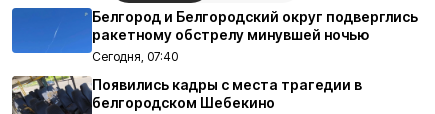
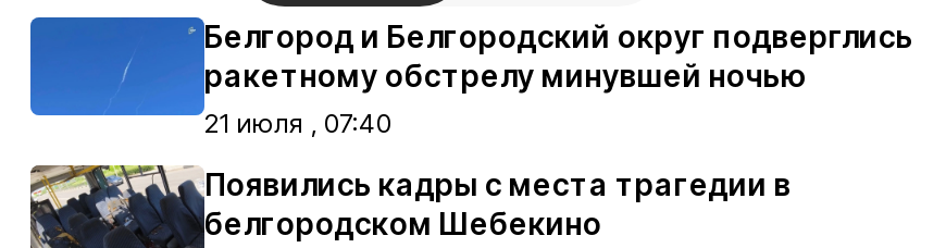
- Сегодня, 07:40
+ 21 июля , 07:40
